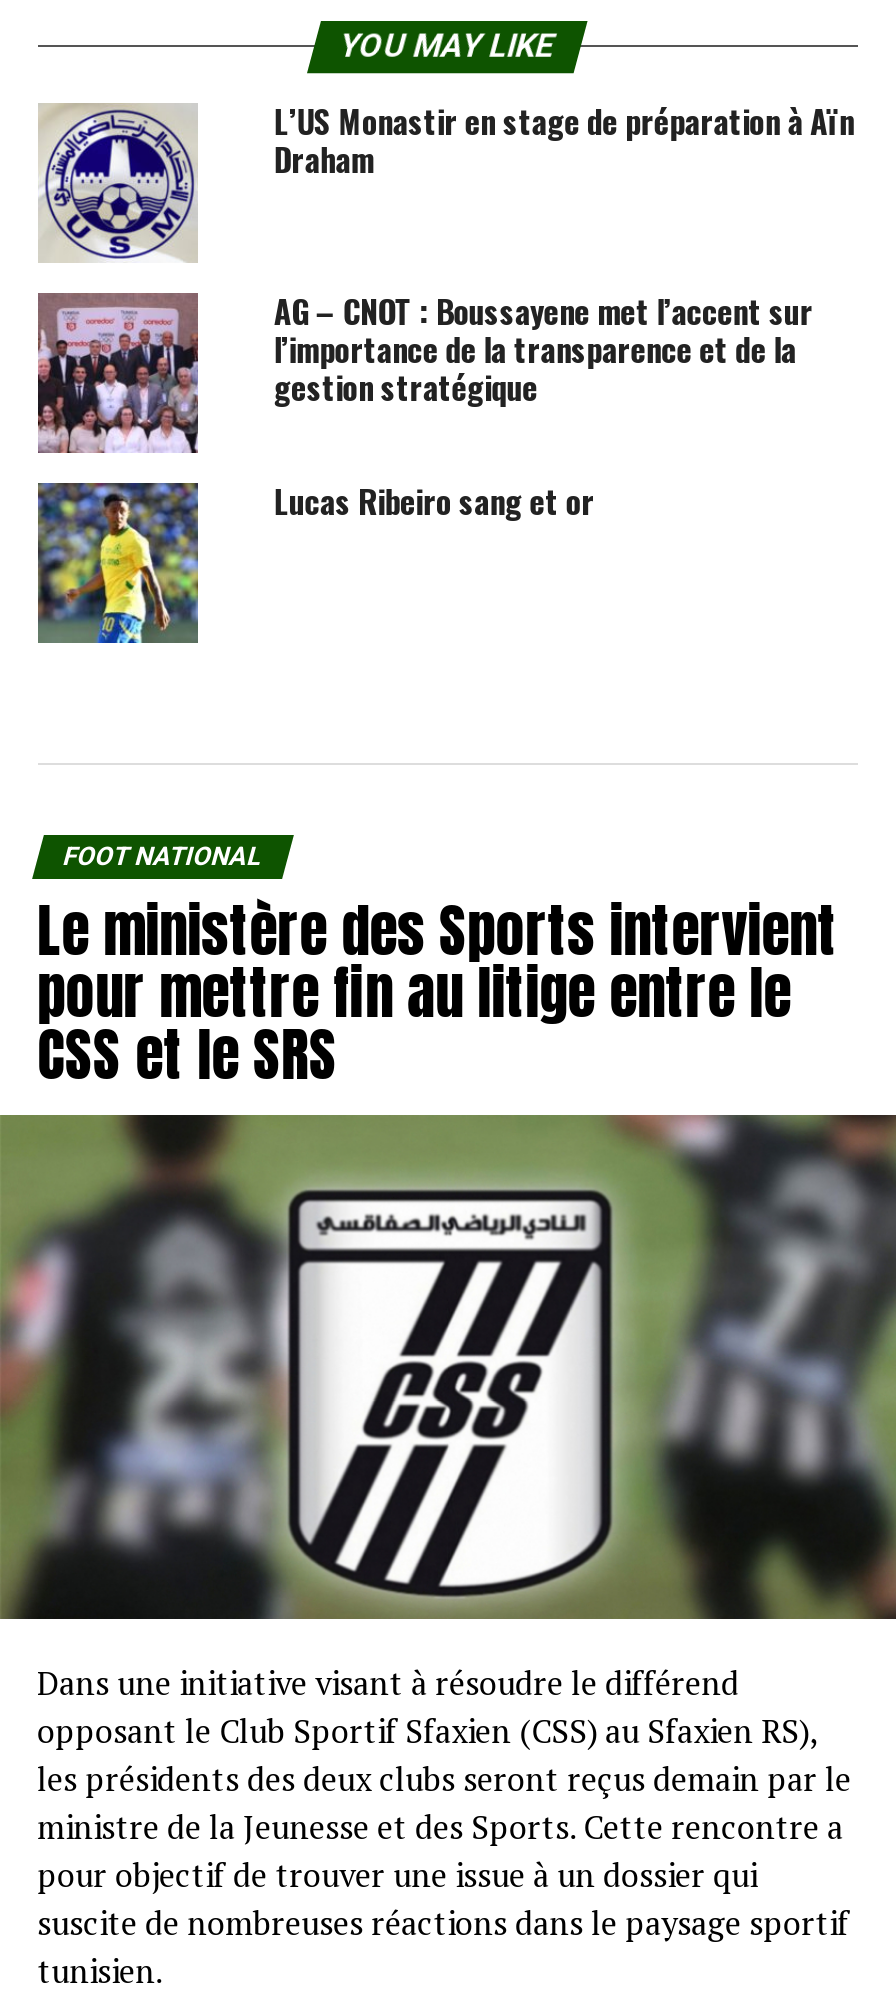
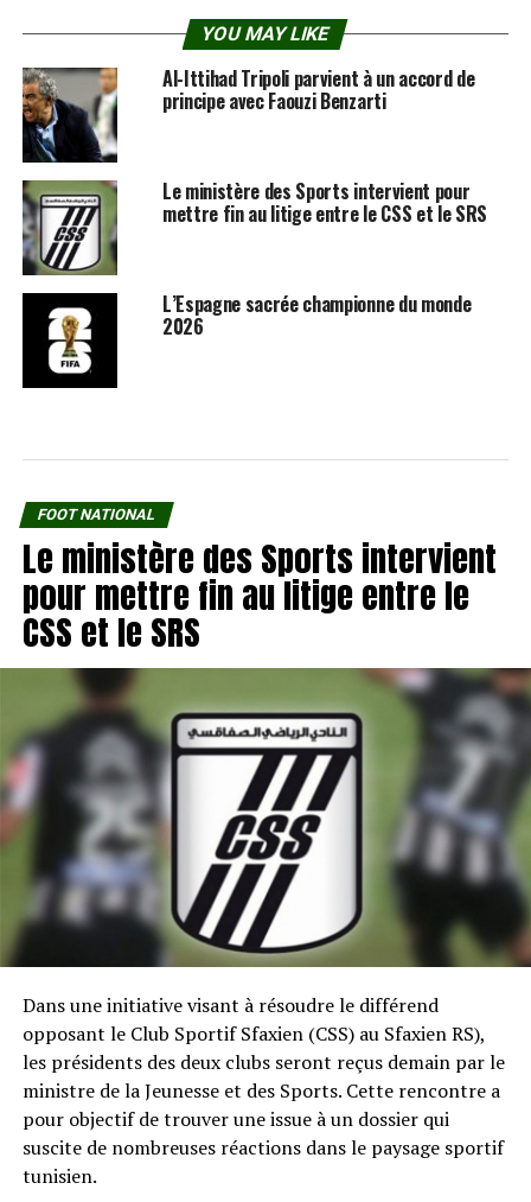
- [image]
- L’US Monastir en stage de préparation à Aïn
- Draham
+ [image]
+ Al-Ittihad Tripoli parvient à un accord de
+ principe avec Faouzi Benzarti

- [image]
- AG – CNOT : Boussayene met l’accent sur
- l’importance de la transparence et de la
- gestion stratégique
+ [image]
+ Le ministère des Sports intervient pour
+ mettre fin au litige entre le CSS et le SRS

- [image]
- Lucas Ribeiro sang et or
+ [image]
+ L’Espagne sacrée championne du monde
+ 2026
